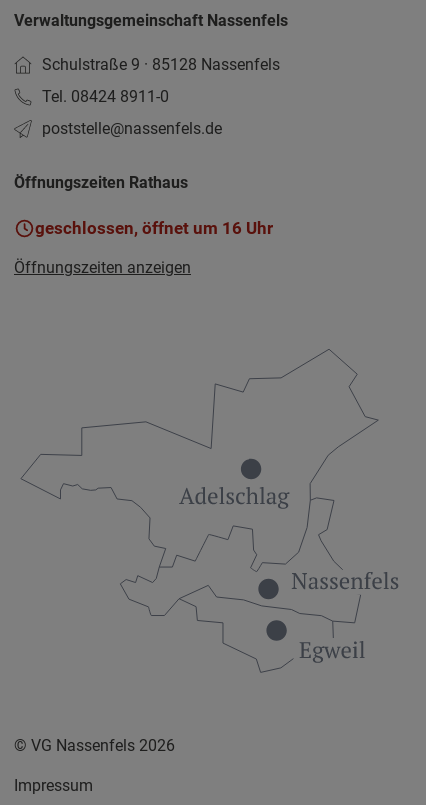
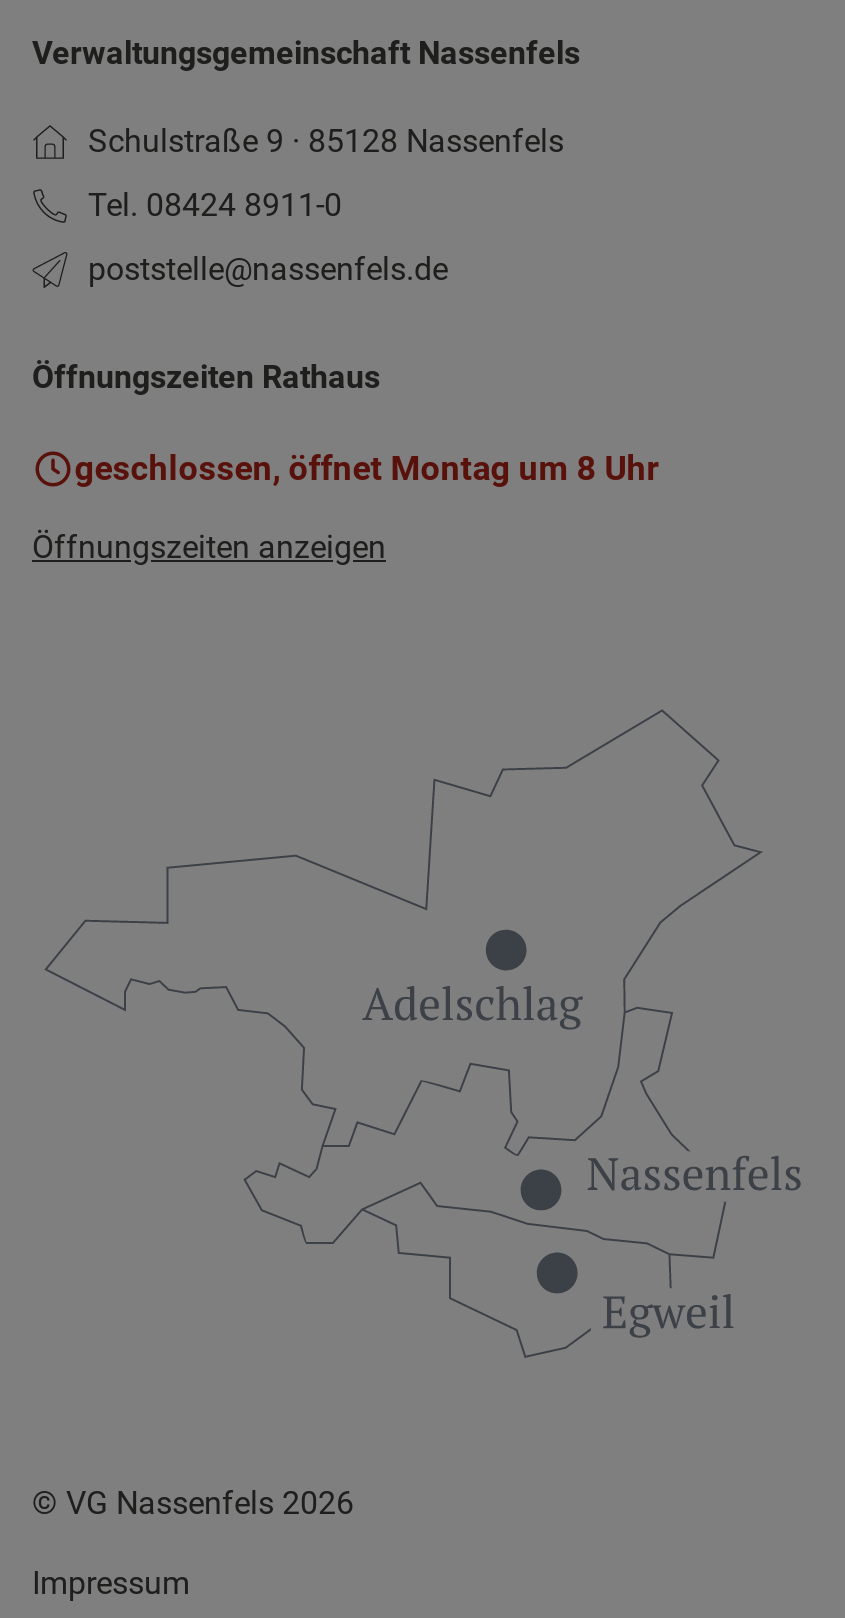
- geschlossen, öffnet um 16 Uhr
+ geschlossen, öffnet Montag um 8 Uhr
